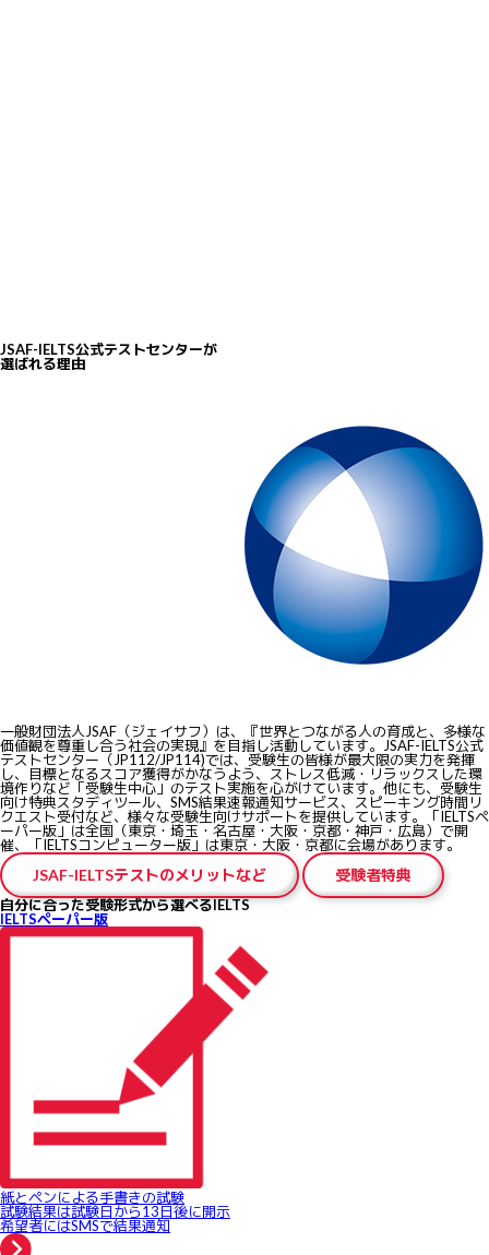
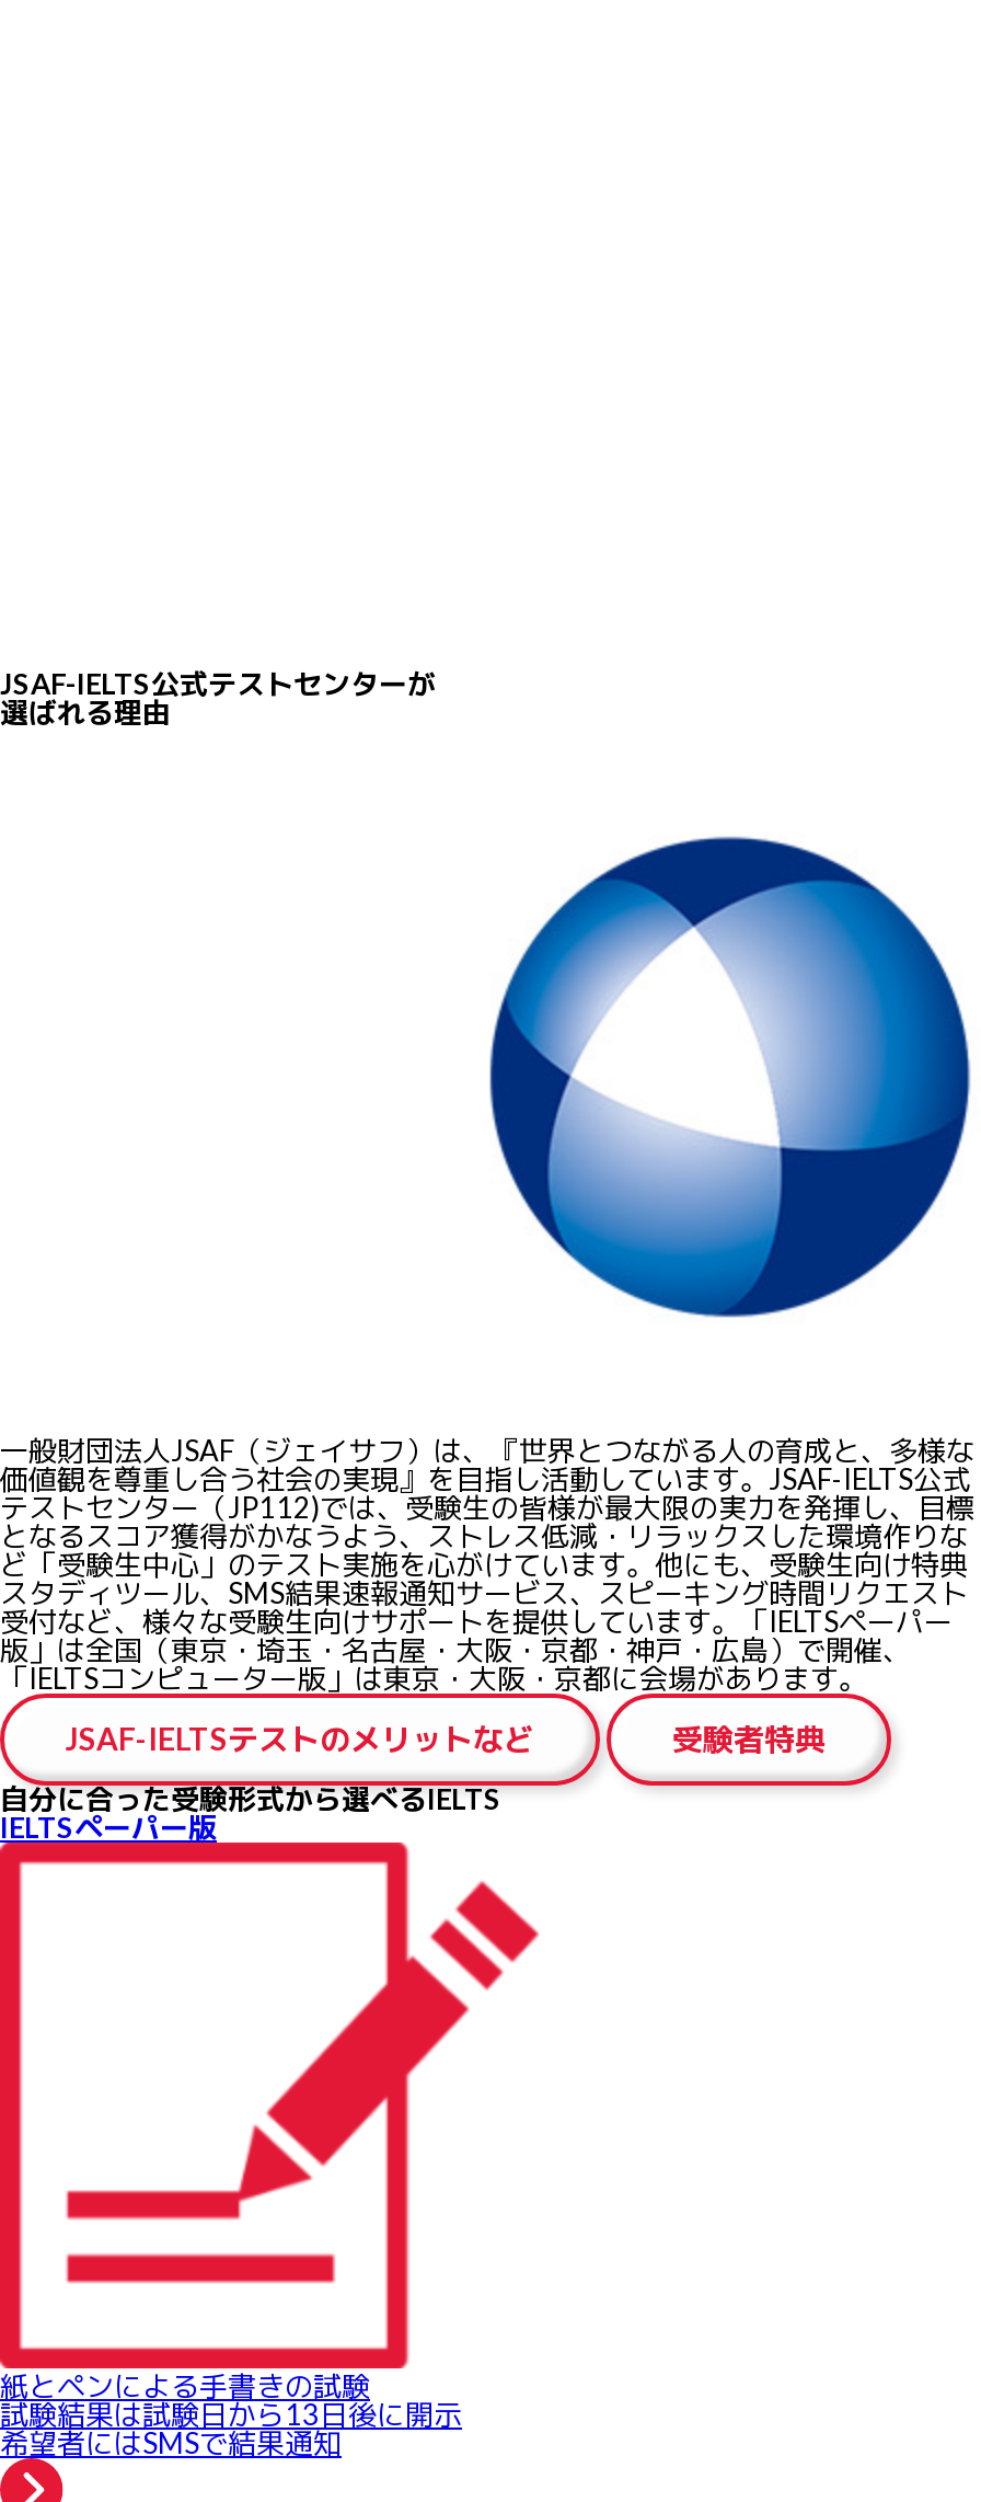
- テストセンター（JP112/JP114)では、受験生の皆様が最大限の実力を発揮
- し、目標となるスコア獲得がかなうよう、ストレス低減・リラックスした環
- 境作りなど「受験生中心」のテスト実施を心がけています。他にも、受験生
- 向け特典スタディツール、SMS結果速報通知サービス、スピーキング時間リ
- クエスト受付など、様々な受験生向けサポートを提供しています。「IELTSペ
- ーパー版」は全国（東京・埼玉・名古屋・大阪・京都・神戸・広島）で開
- 催、「IELTSコンピューター版」は東京・大阪・京都に会場があります。
+ テストセンター（JP112)では、受験生の皆様が最大限の実力を発揮し、目標
+ となるスコア獲得がかなうよう、ストレス低減・リラックスした環境作りな
+ ど「受験生中心」のテスト実施を心がけています。他にも、受験生向け特典
+ スタディツール、SMS結果速報通知サービス、スピーキング時間リクエスト
+ 受付など、様々な受験生向けサポートを提供しています。「IELTSペーパー
+ 版」は全国（東京・埼玉・名古屋・大阪・京都・神戸・広島）で開催、
+ 「IELTSコンピューター版」は東京・大阪・京都に会場があります。
